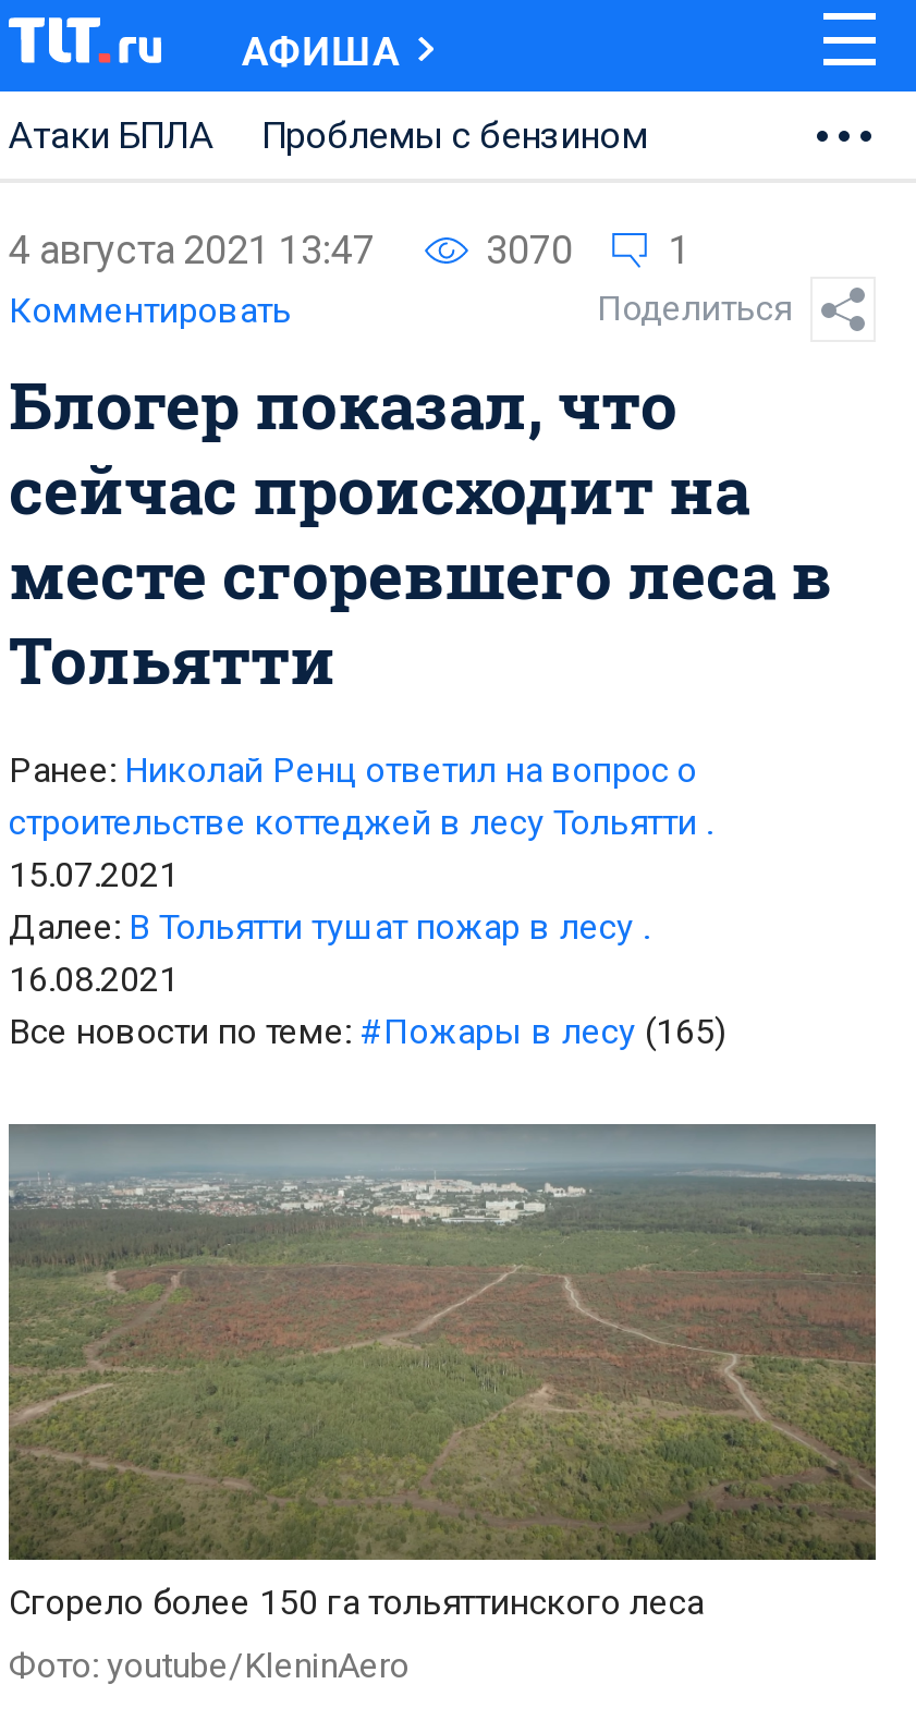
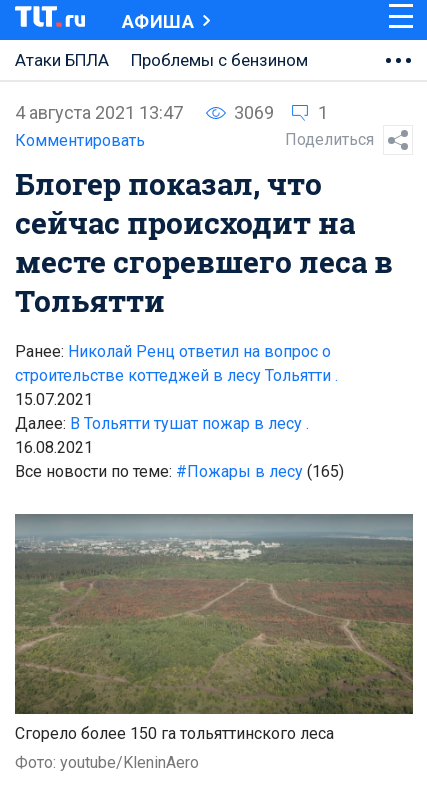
- 3070
+ 3069
